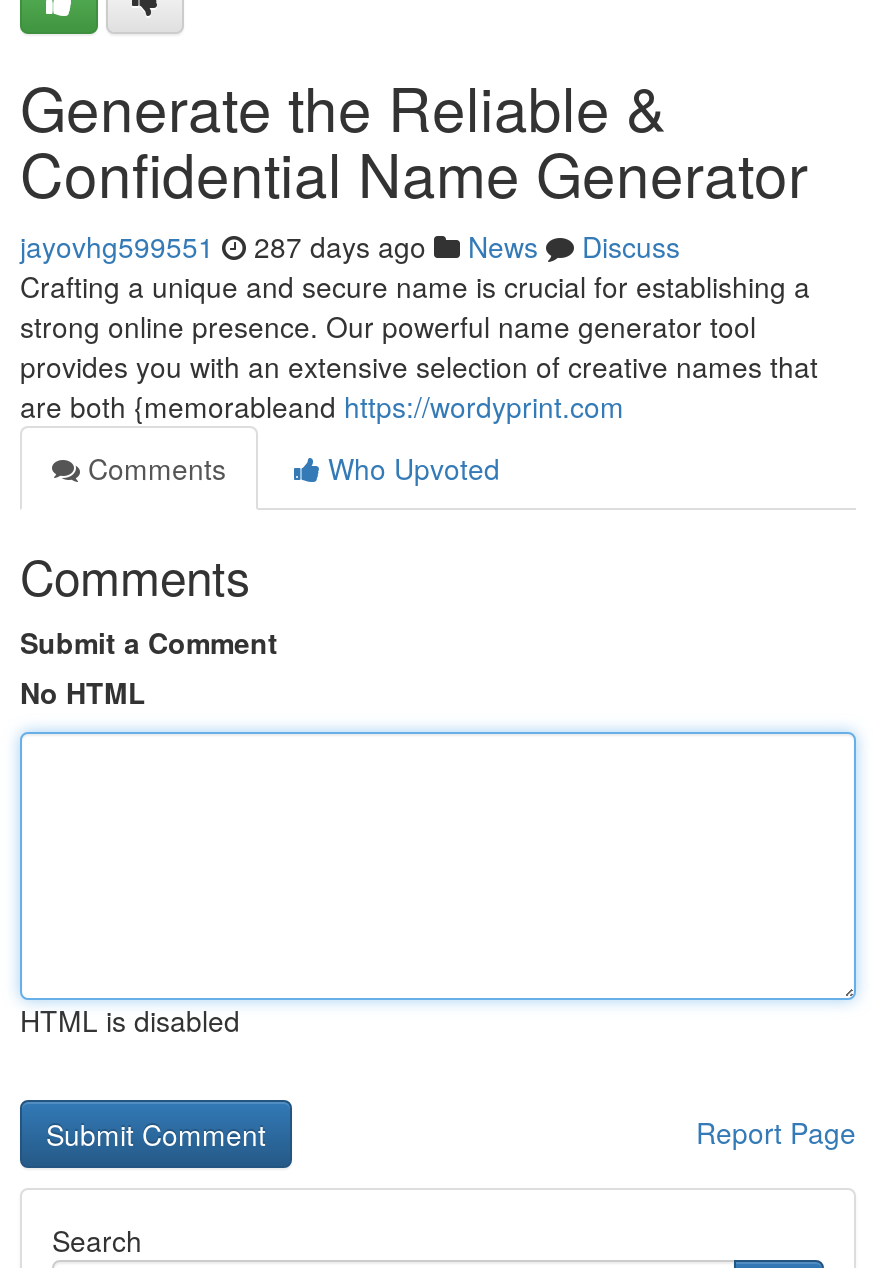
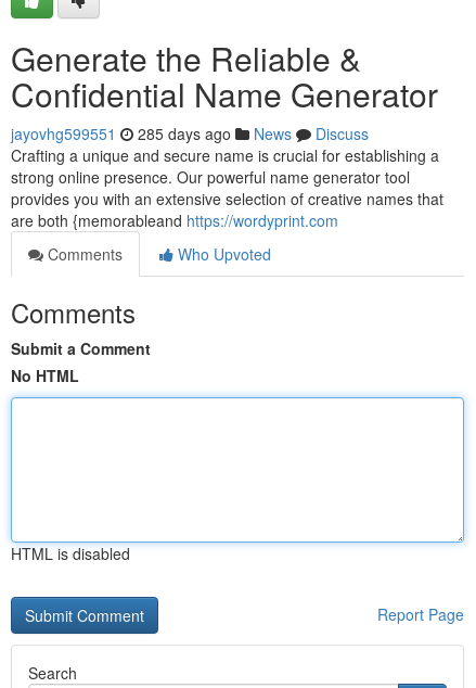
- jayovhg599551 287 days ago News Discuss
+ jayovhg599551 285 days ago News Discuss
